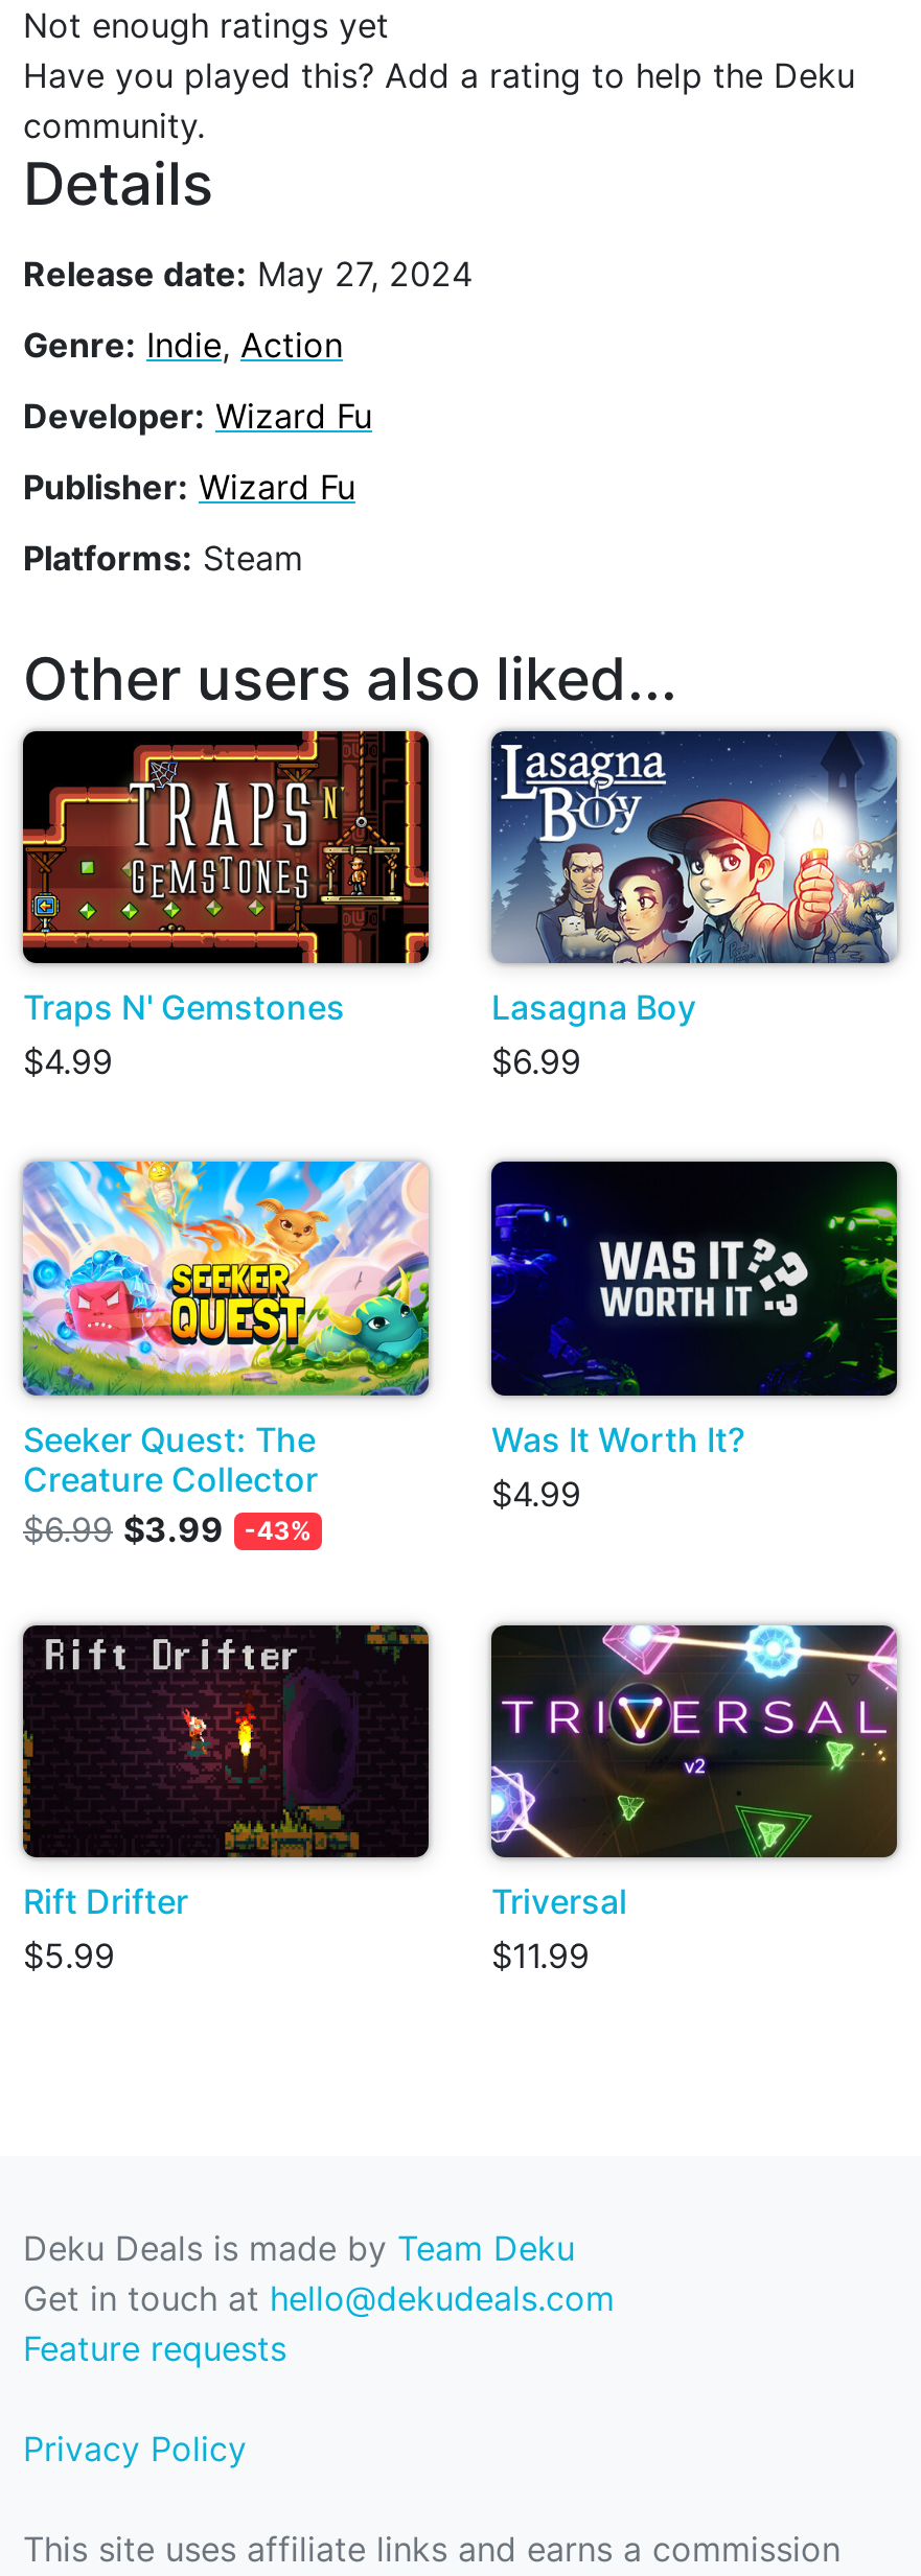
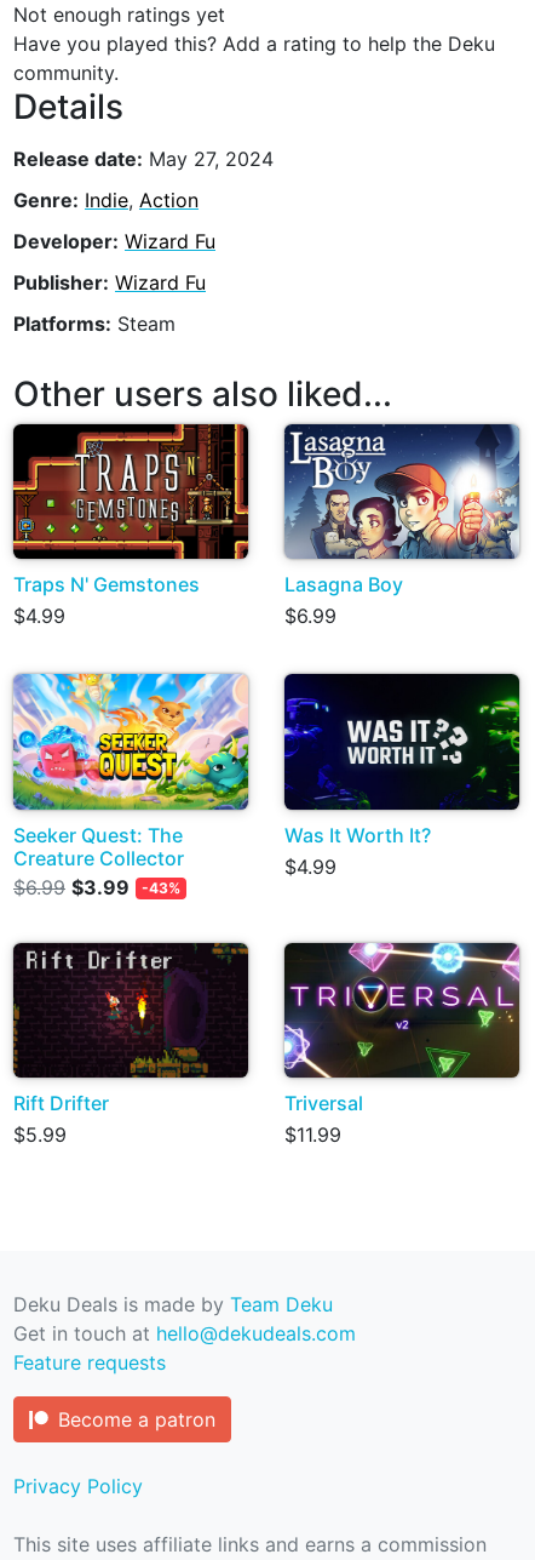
+ Become a patron
